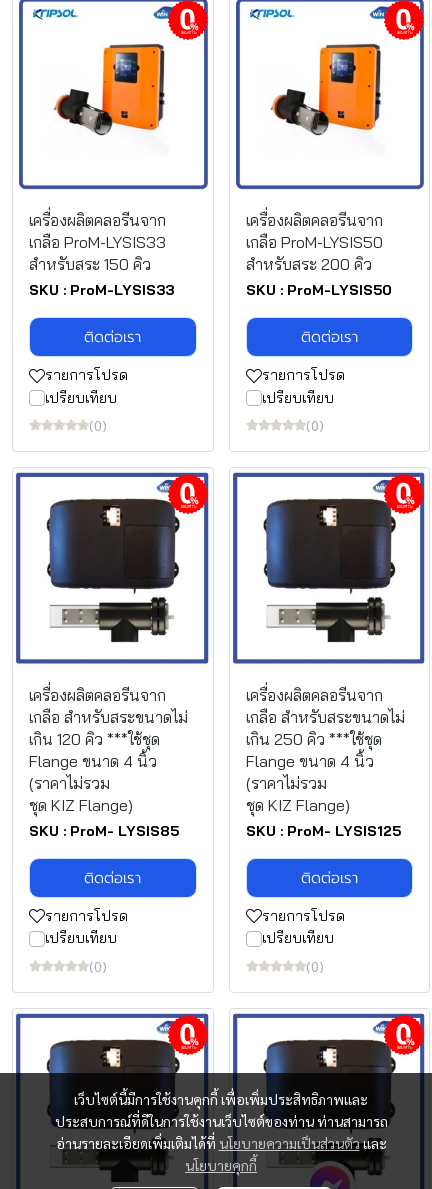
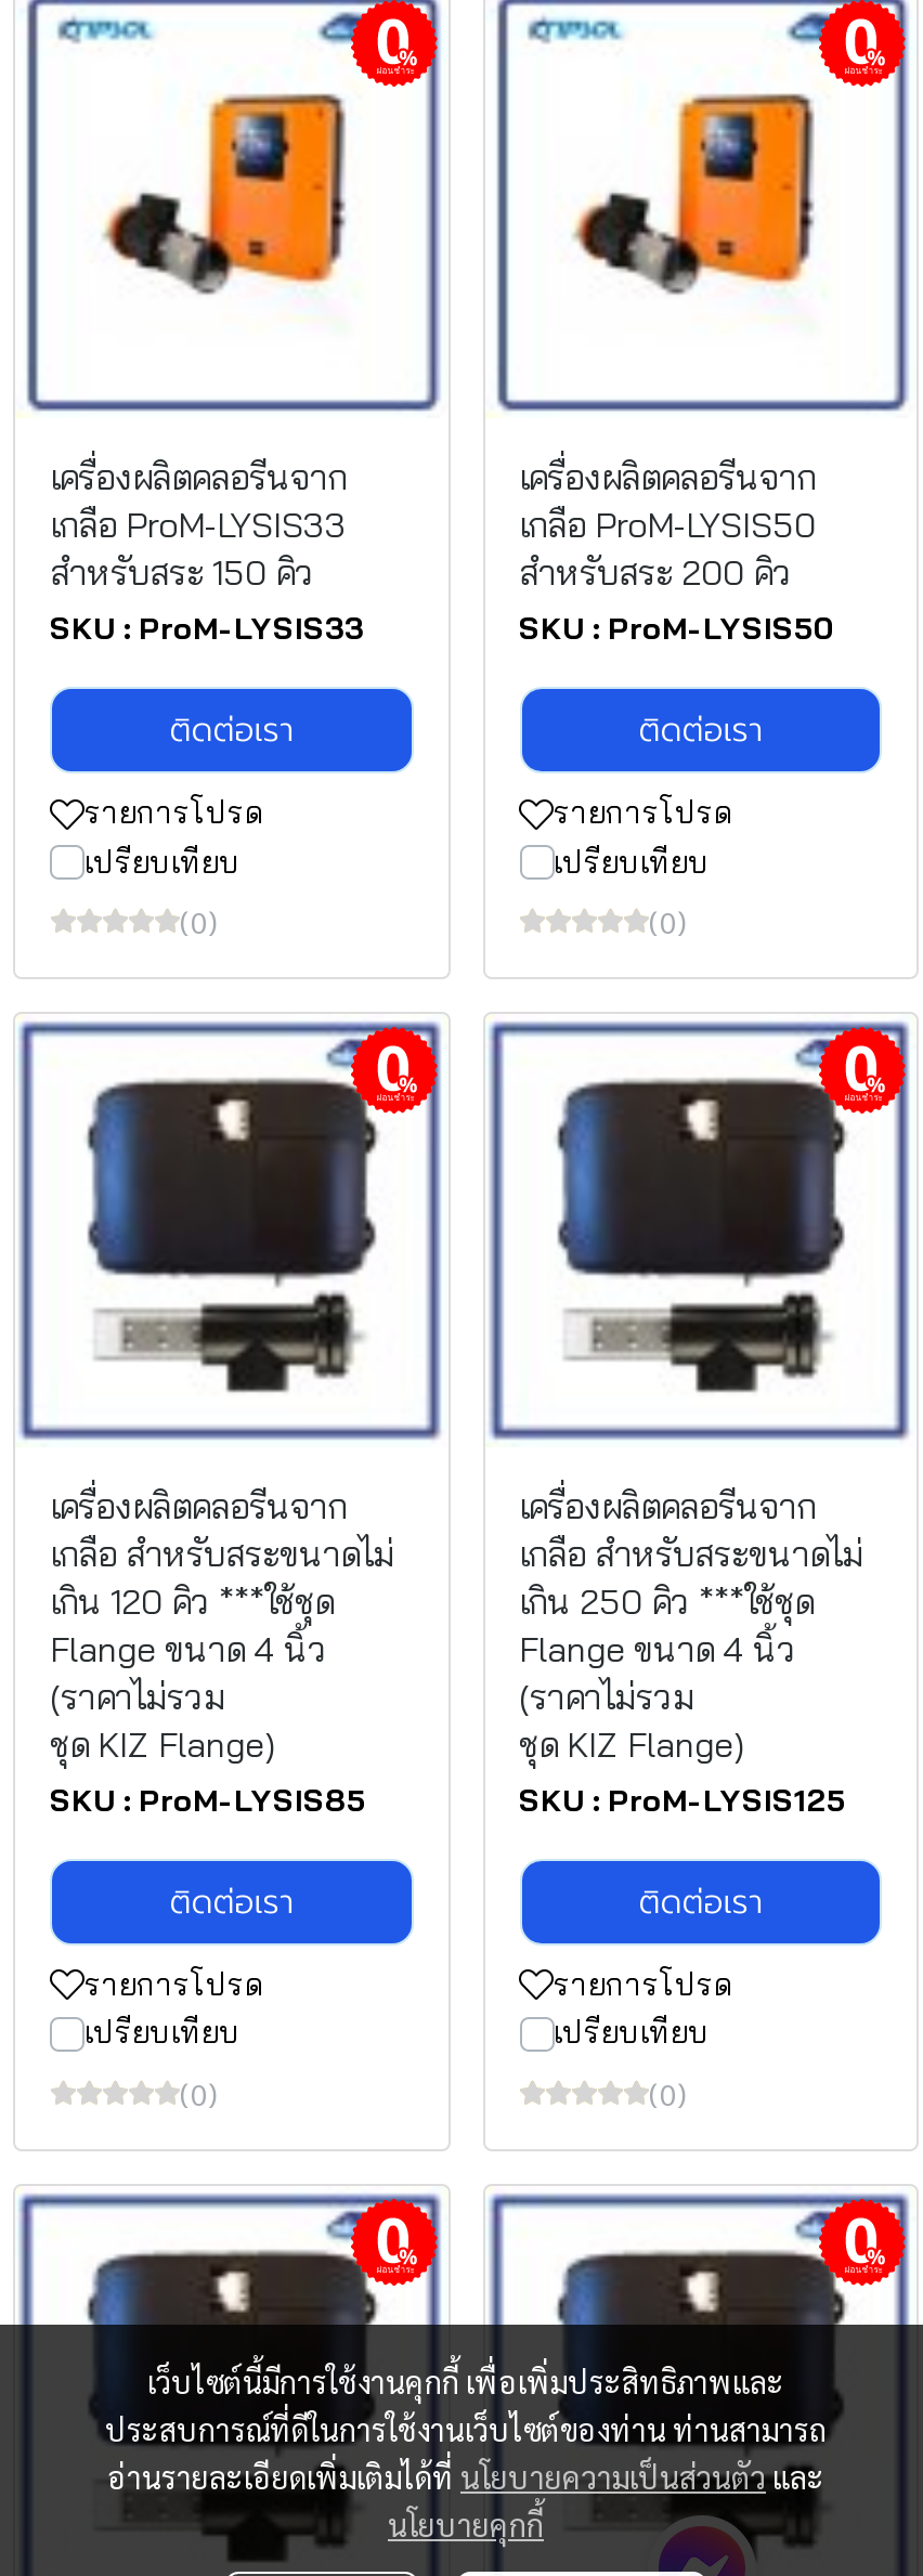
- SKU : ProM- LYSIS85
+ SKU : ProM-LYSIS85

- SKU : ProM- LYSIS125
+ SKU : ProM-LYSIS125
